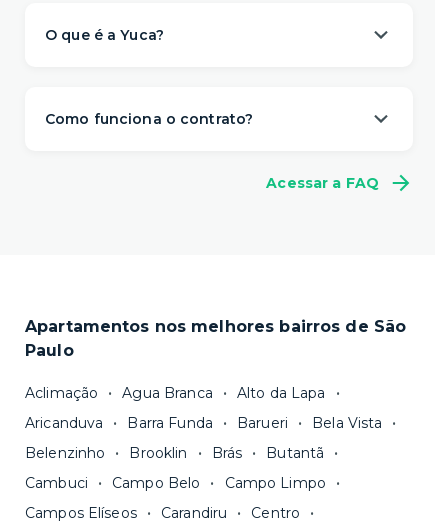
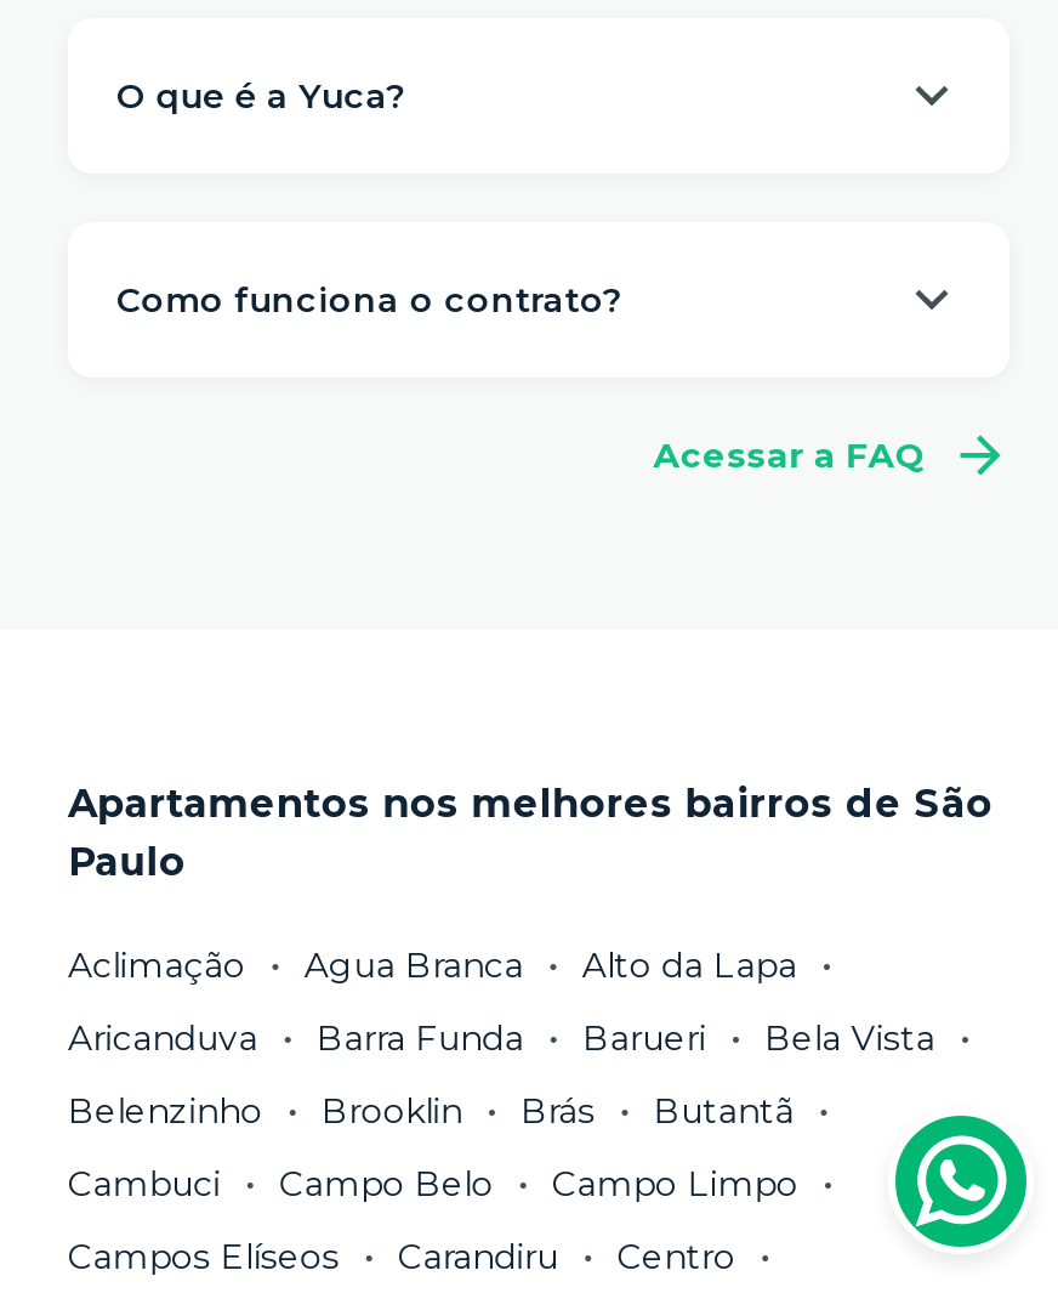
+ [image]
